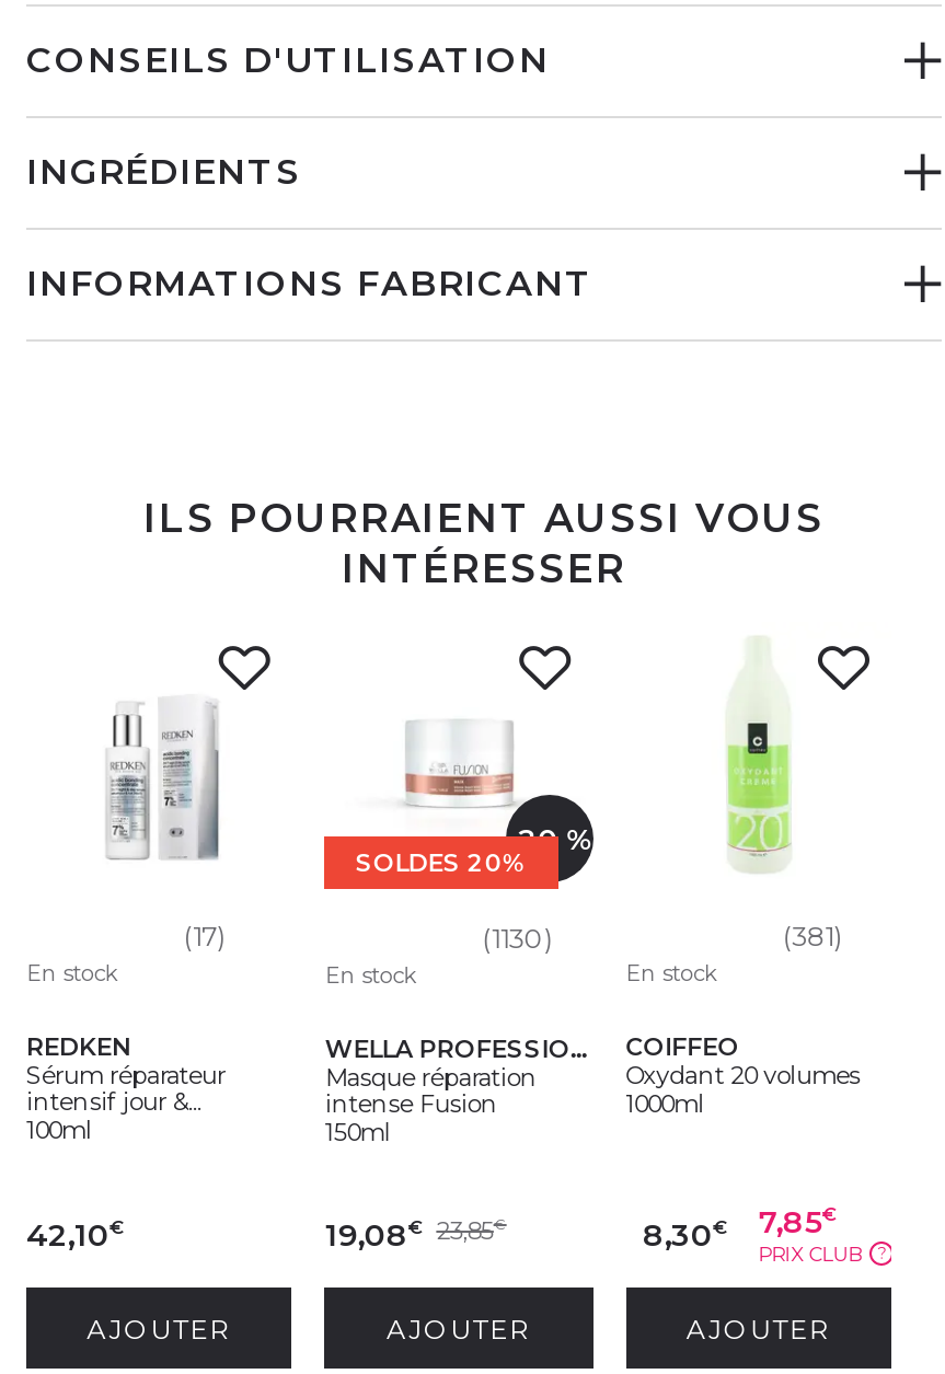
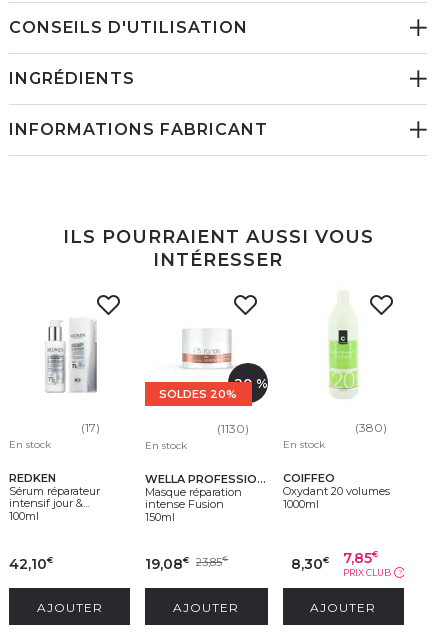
- (381)
+ (380)
